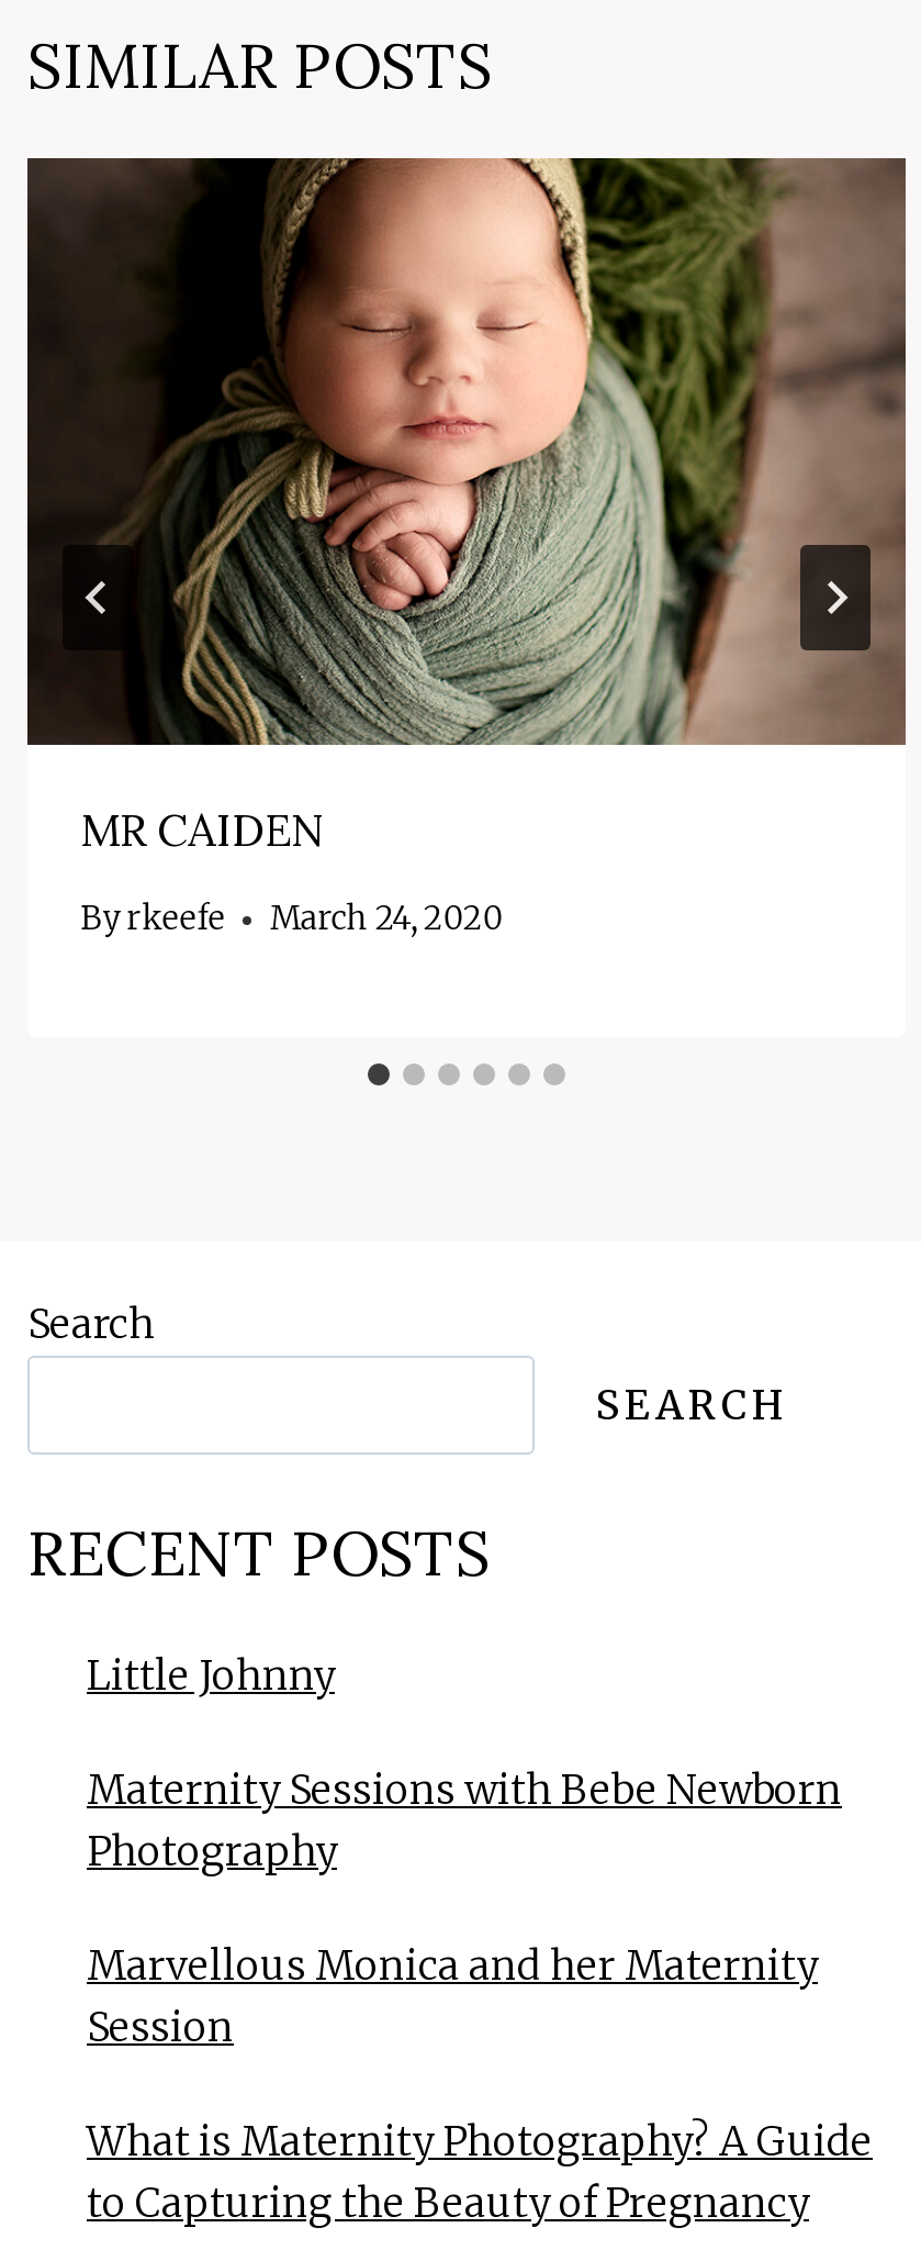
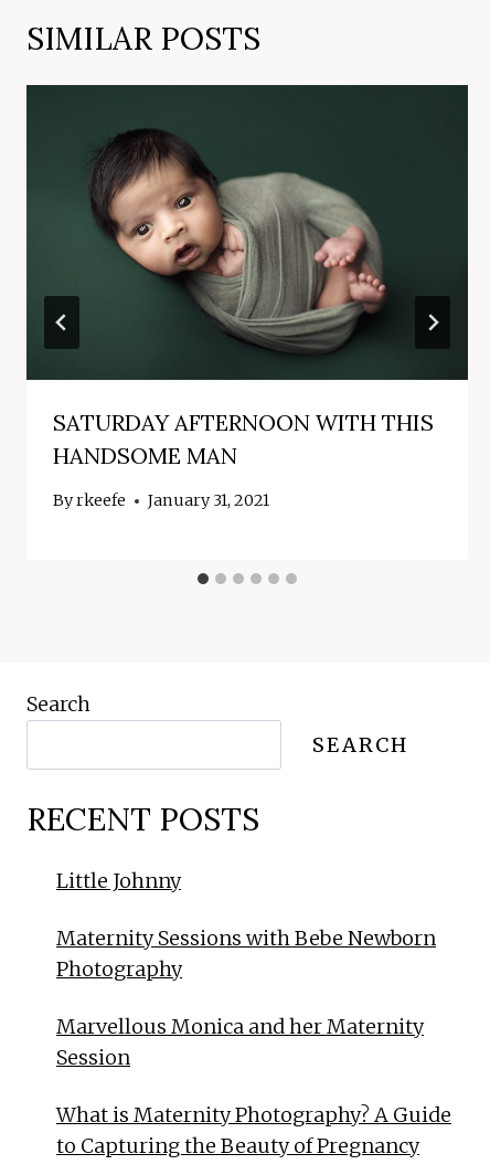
- [image]
- MR CAIDEN
+ [image]
+ SATURDAY AFTERNOON WITH THIS
+ HANDSOME MAN

- By rkeefe March 24, 2020
+ By rkeefe January 31, 2021
